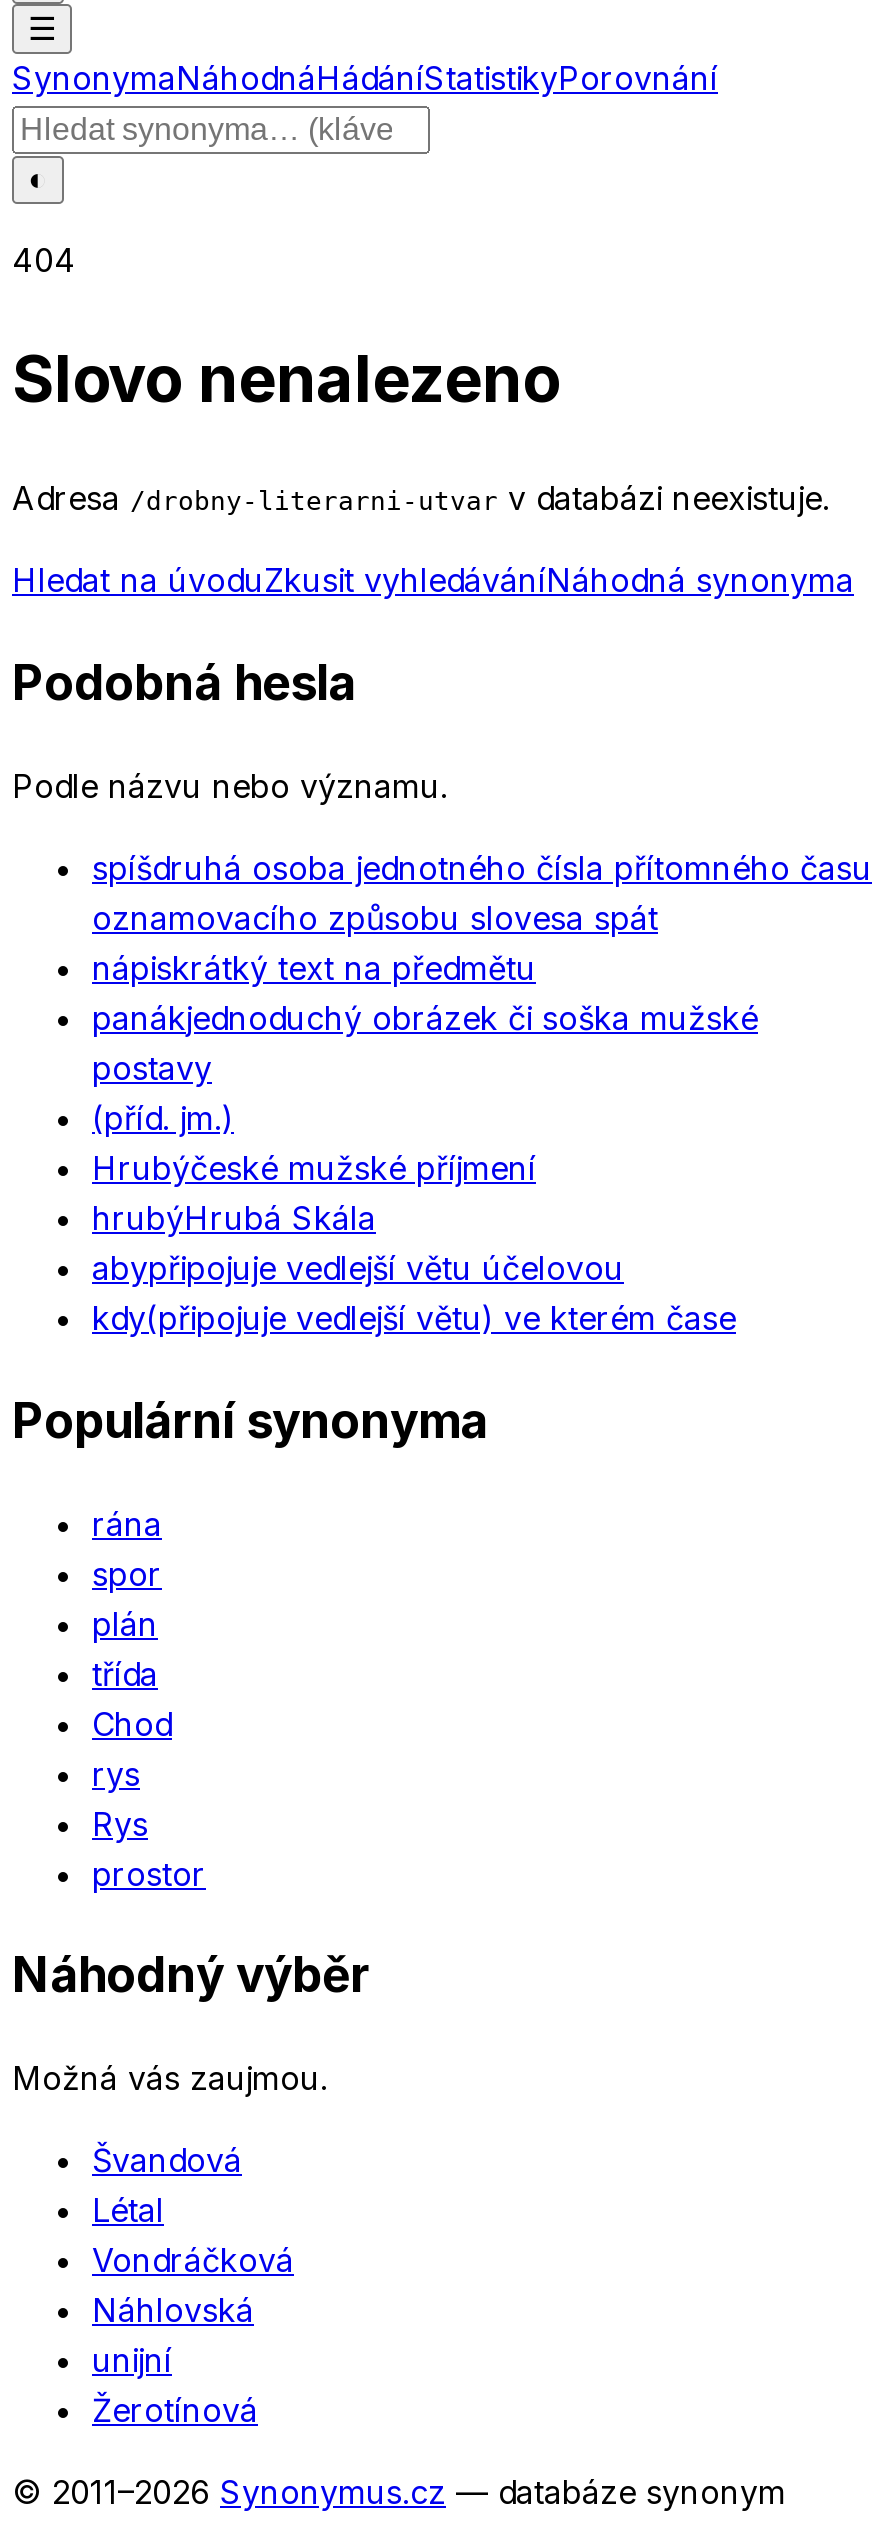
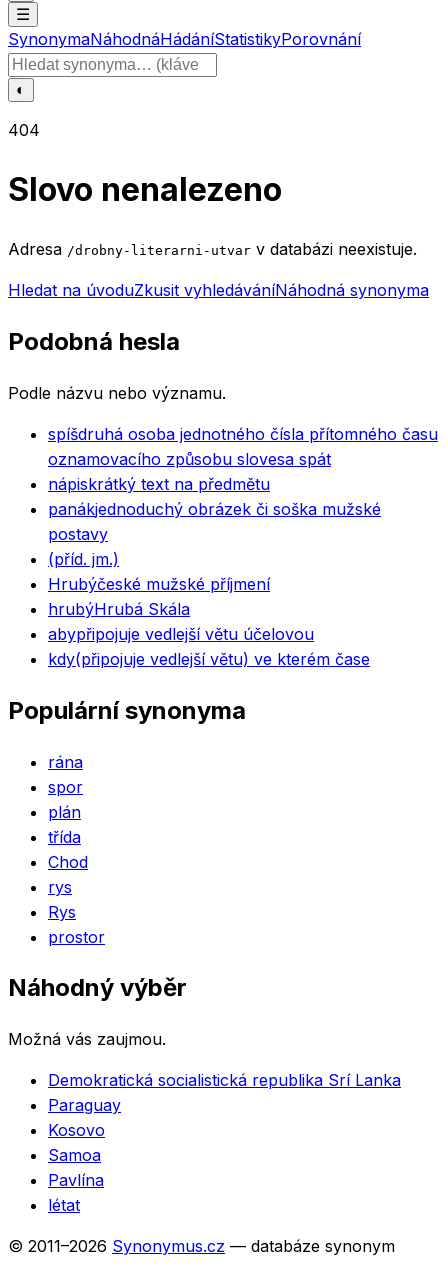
- Švandová
- Létal
- Vondráčková
- Náhlovská
- unijní
- Žerotínová
+ Demokratická socialistická republika Srí Lanka
+ Paraguay
+ Kosovo
+ Samoa
+ Pavlína
+ létat
